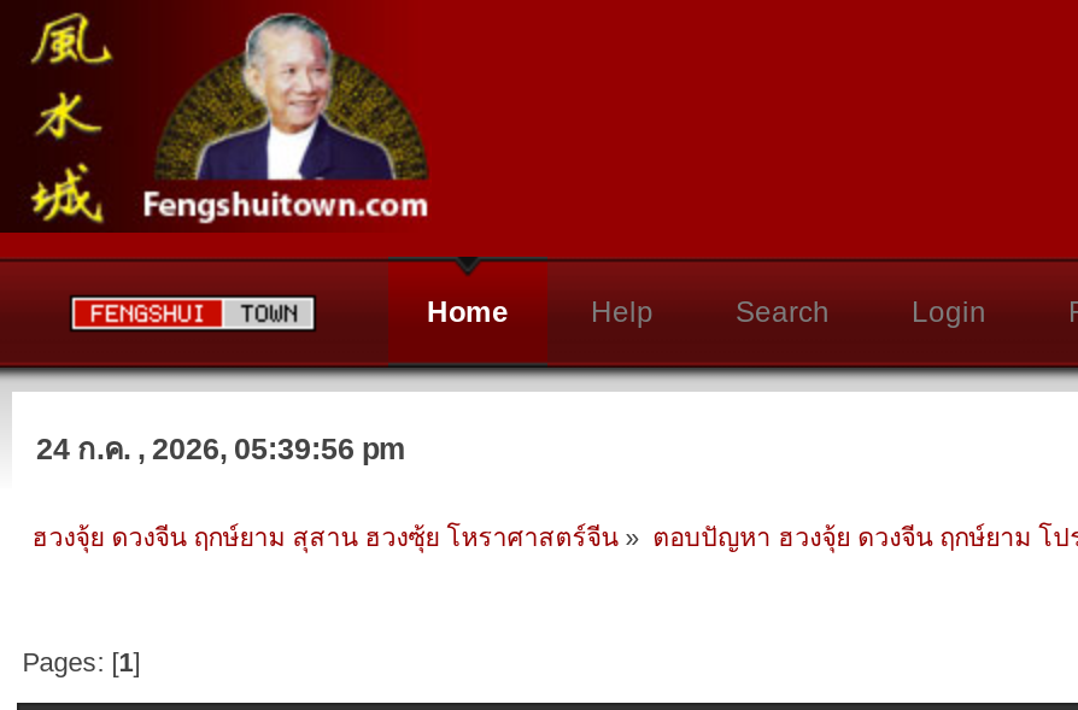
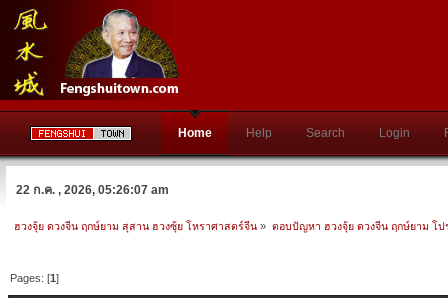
- 24 ก.ค. , 2026, 05:39:56 pm
+ 22 ก.ค. , 2026, 05:26:07 am
